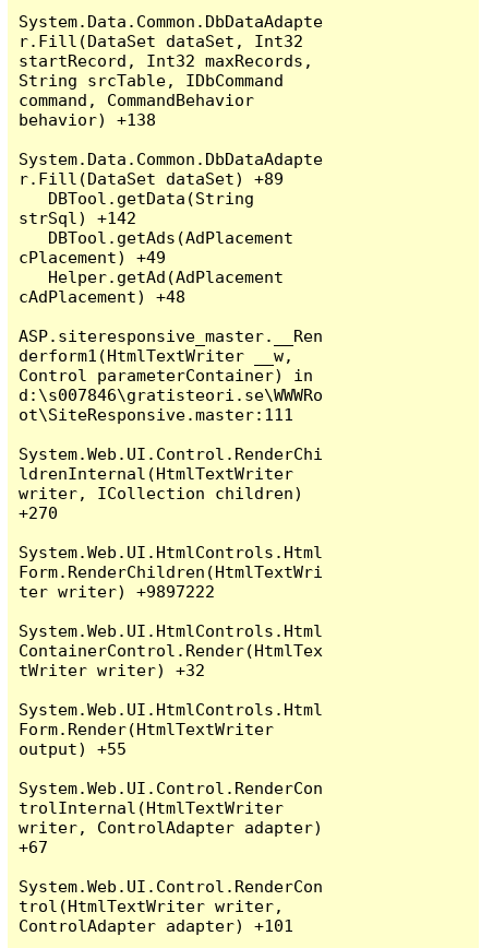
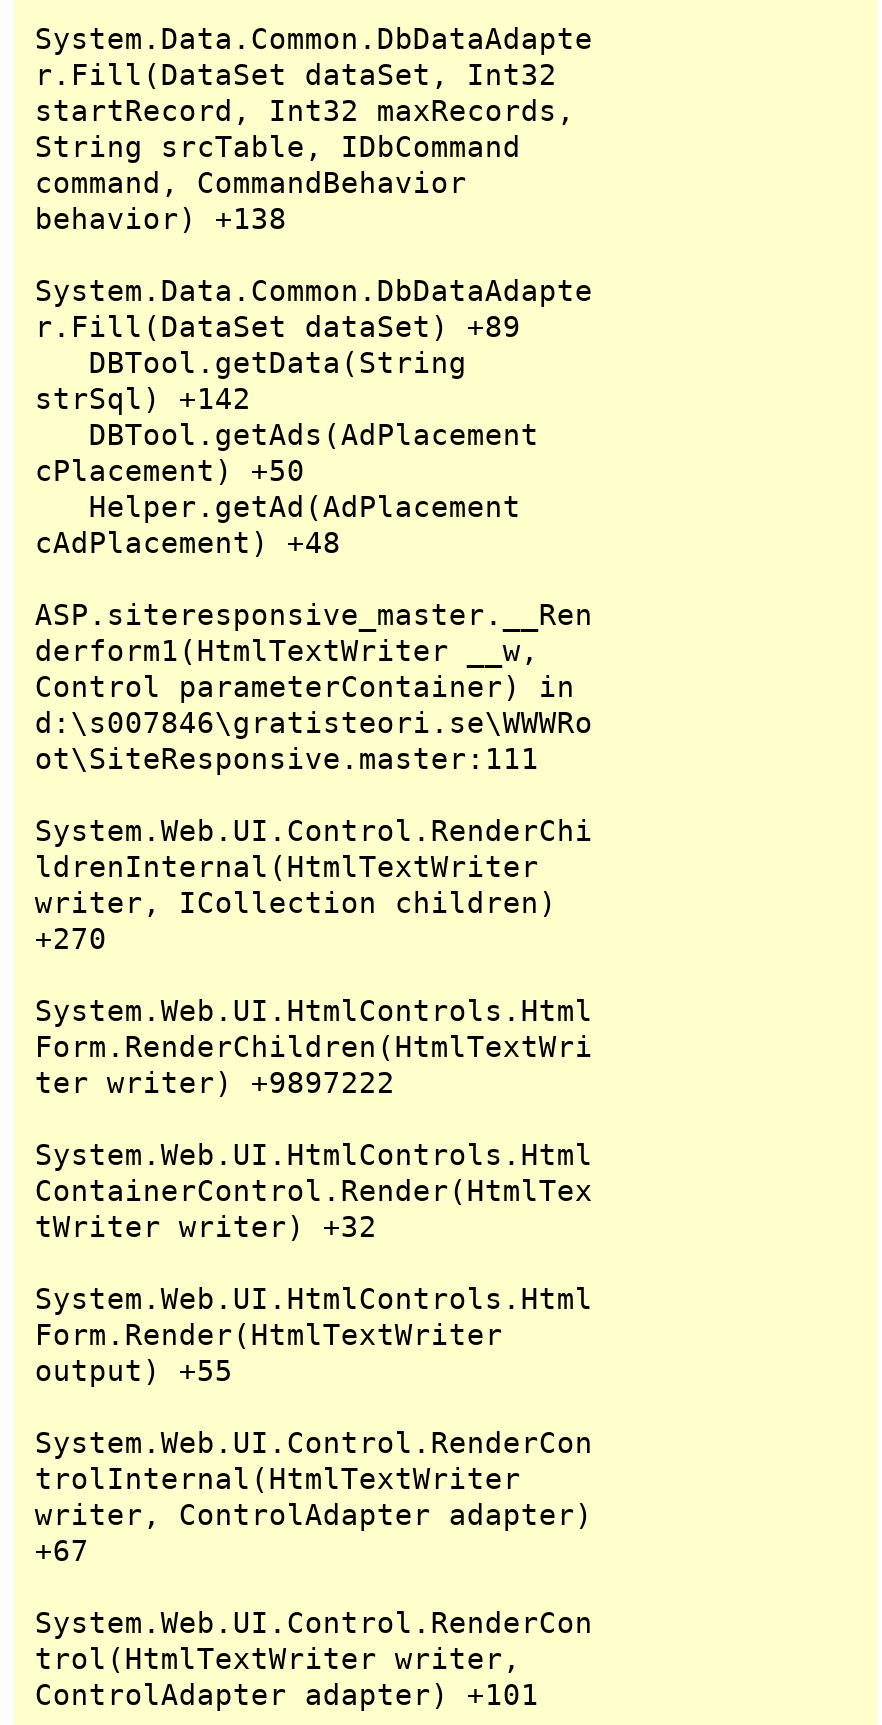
- cPlacement) +49
+ cPlacement) +50
